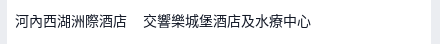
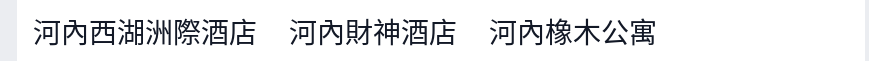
- 交響樂城堡酒店及水療中心
+ 河內財神酒店
+ 河內橡木公寓
